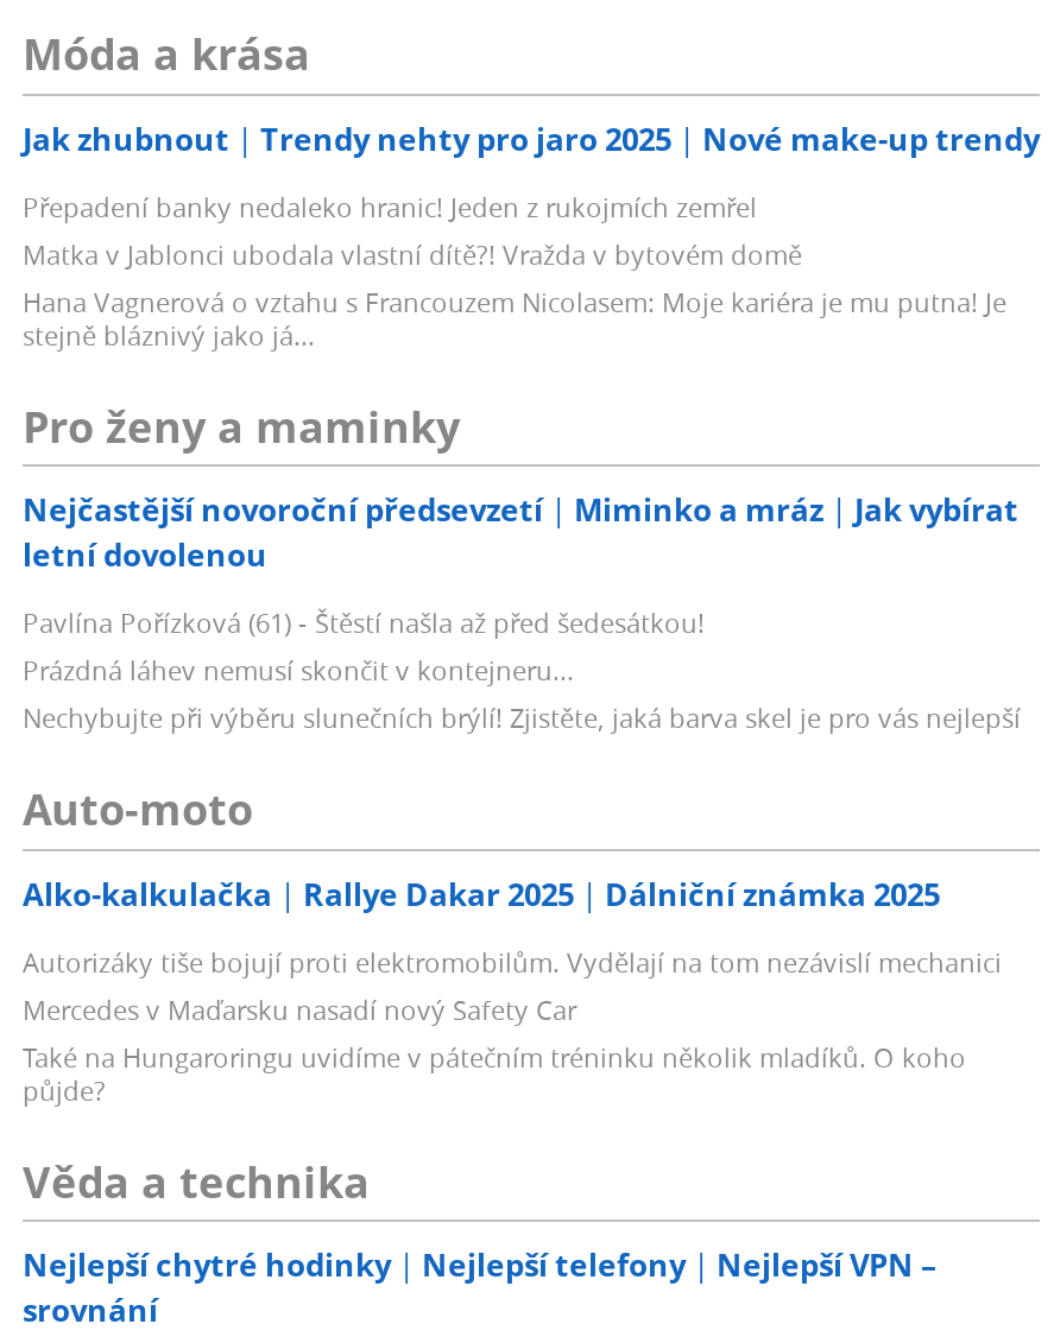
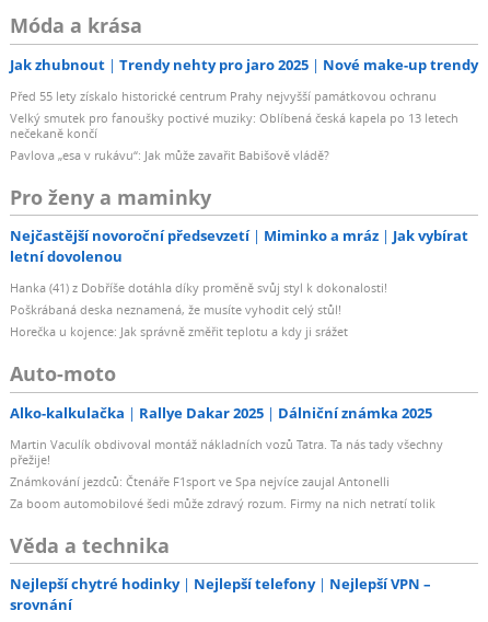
- Přepadení banky nedaleko hranic! Jeden z rukojmích zemřel
- Matka v Jablonci ubodala vlastní dítě?! Vražda v bytovém domě
- Hana Vagnerová o vztahu s Francouzem Nicolasem: Moje kariéra je mu putna! Je
- stejně bláznivý jako já...
+ Před 55 lety získalo historické centrum Prahy nejvyšší památkovou ochranu
+ Velký smutek pro fanoušky poctivé muziky: Oblíbená česká kapela po 13 letech
+ nečekaně končí
+ Pavlova „esa v rukávu“: Jak může zavařit Babišově vládě?

- Pavlína Pořízková (61) - Štěstí našla až před šedesátkou!
- Prázdná láhev nemusí skončit v kontejneru...
- Nechybujte při výběru slunečních brýlí! Zjistěte, jaká barva skel je pro vás nejlepší
+ Hanka (41) z Dobříše dotáhla díky proměně svůj styl k dokonalosti!
+ Poškrábaná deska neznamená, že musíte vyhodit celý stůl!
+ Horečka u kojence: Jak správně změřit teplotu a kdy ji srážet

- Autorizáky tiše bojují proti elektromobilům. Vydělají na tom nezávislí mechanici
- Mercedes v Maďarsku nasadí nový Safety Car
- Také na Hungaroringu uvidíme v pátečním tréninku několik mladíků. O koho
- půjde?
+ Martin Vaculík obdivoval montáž nákladních vozů Tatra. Ta nás tady všechny
+ přežije!
+ Známkování jezdců: Čtenáře F1sport ve Spa nejvíce zaujal Antonelli
+ Za boom automobilové šedi může zdravý rozum. Firmy na nich netratí tolik
